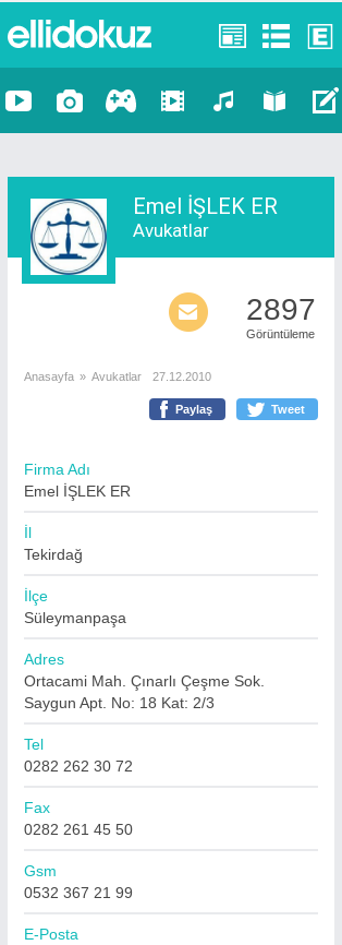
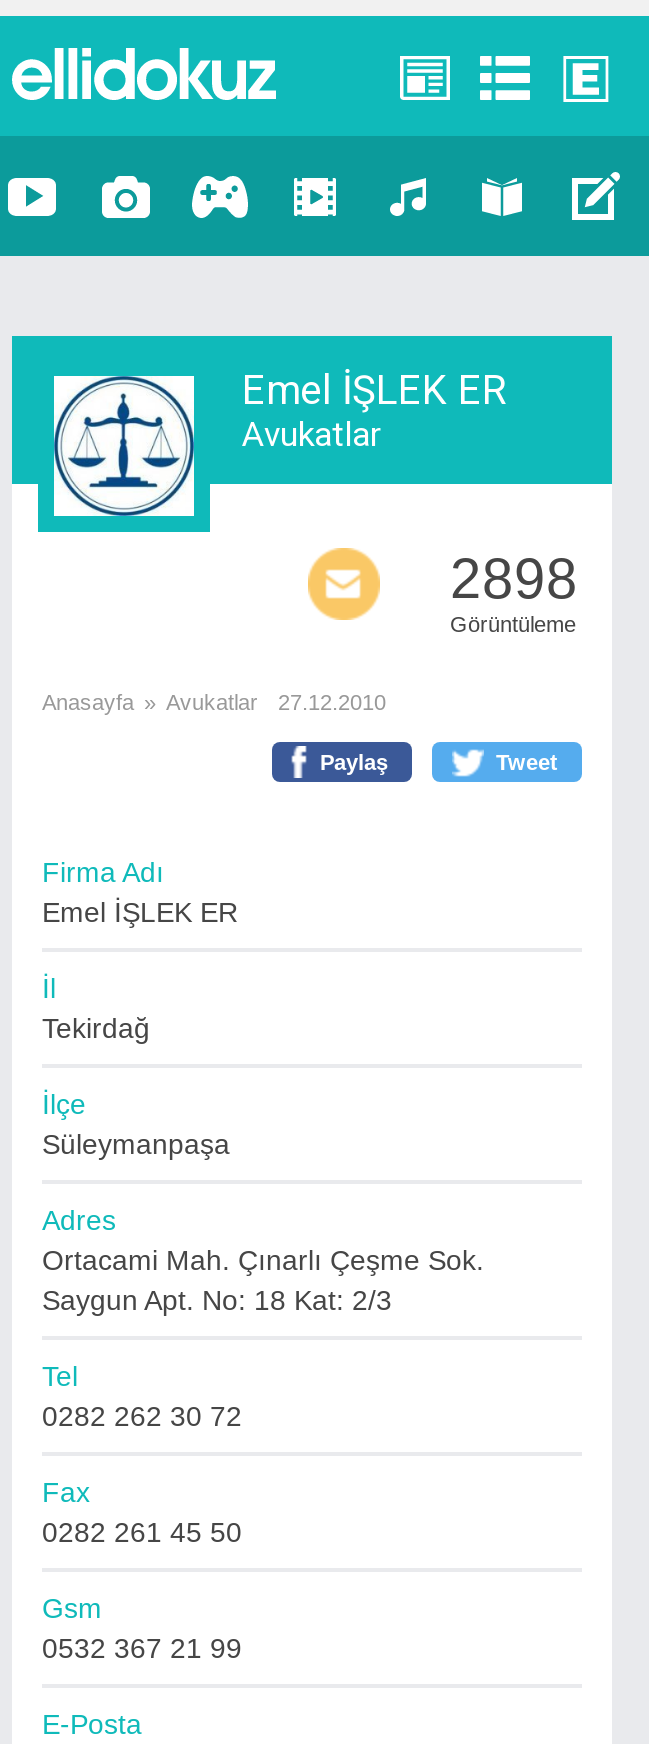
- 2897
+ 2898
